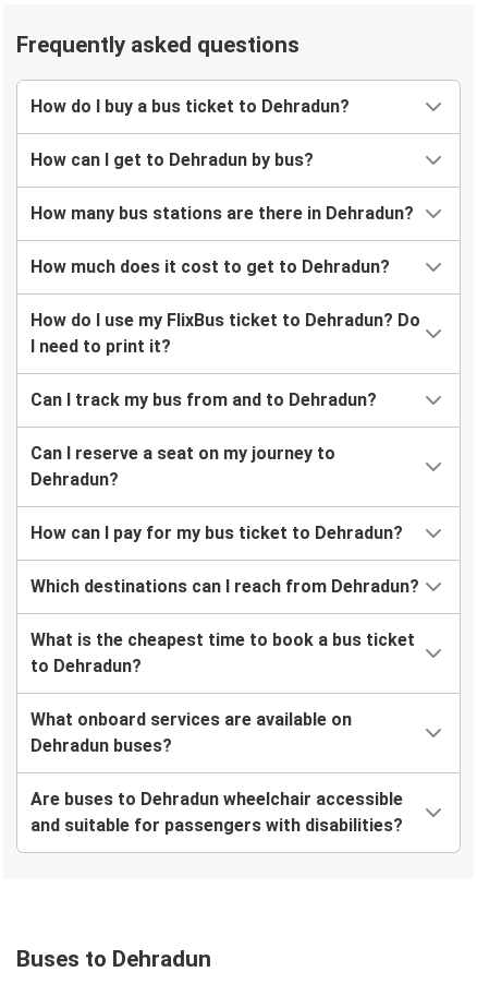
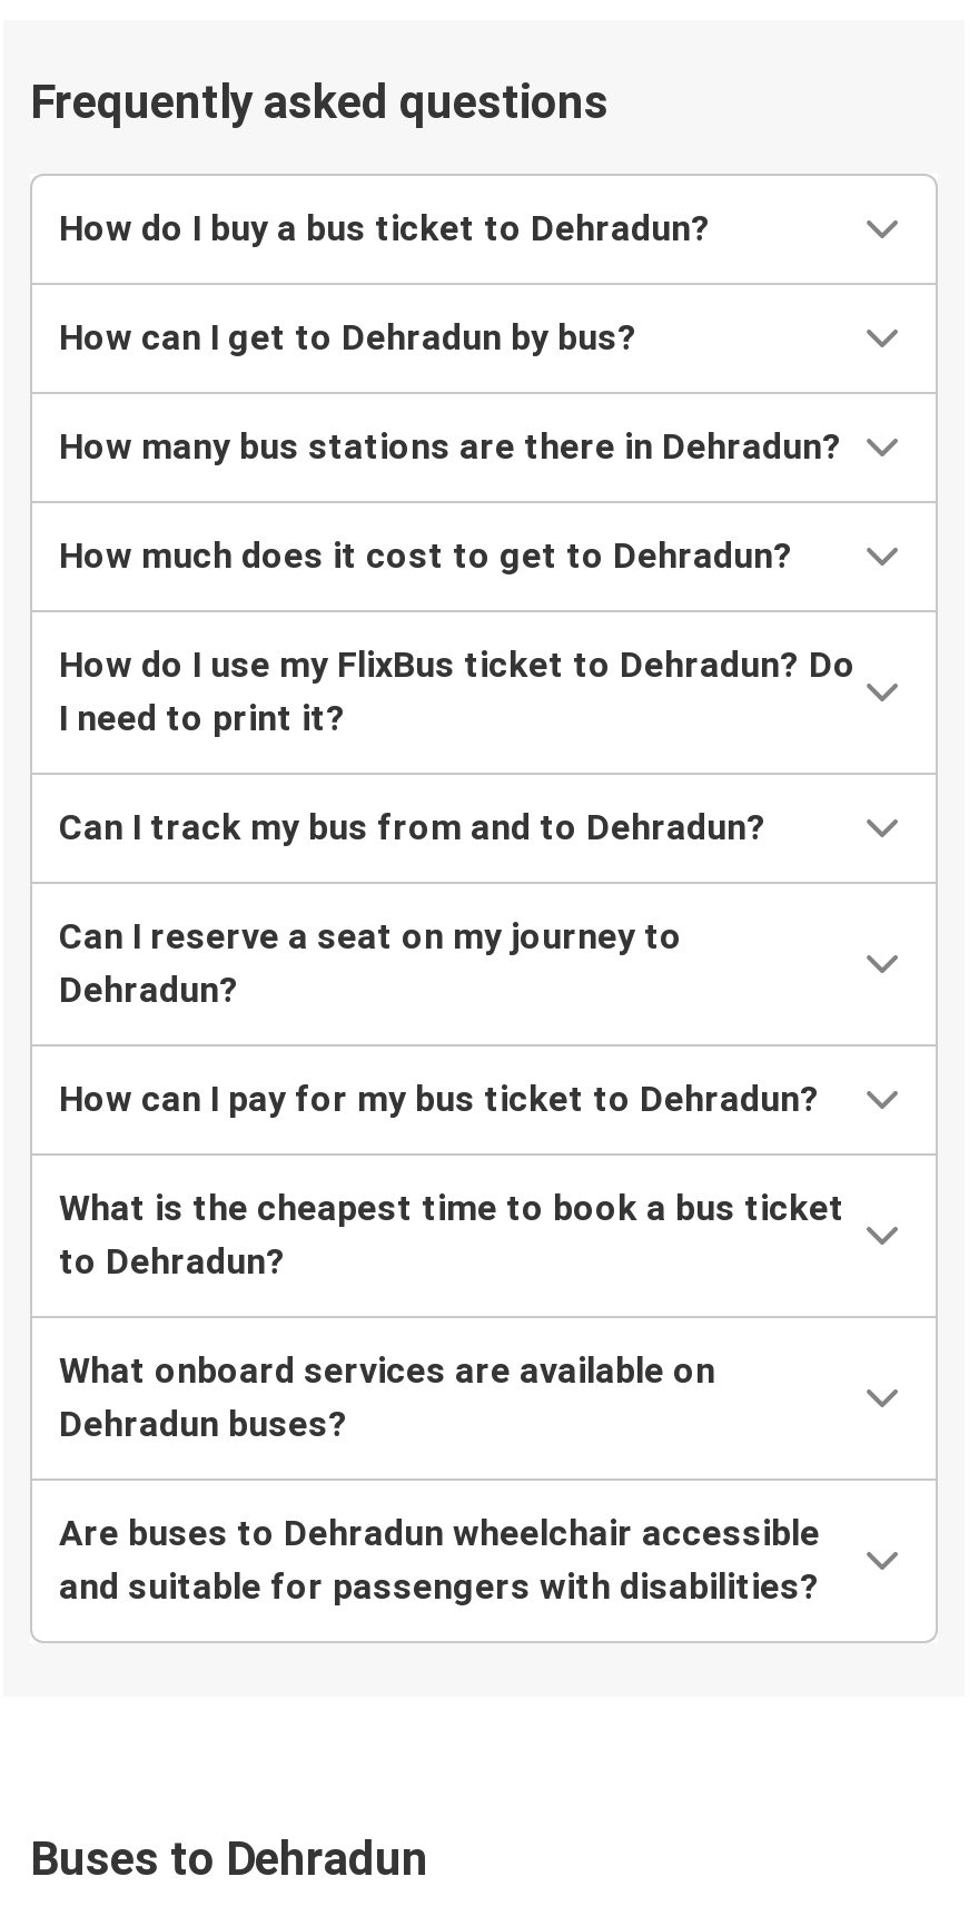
- Which destinations can I reach from Dehradun?
